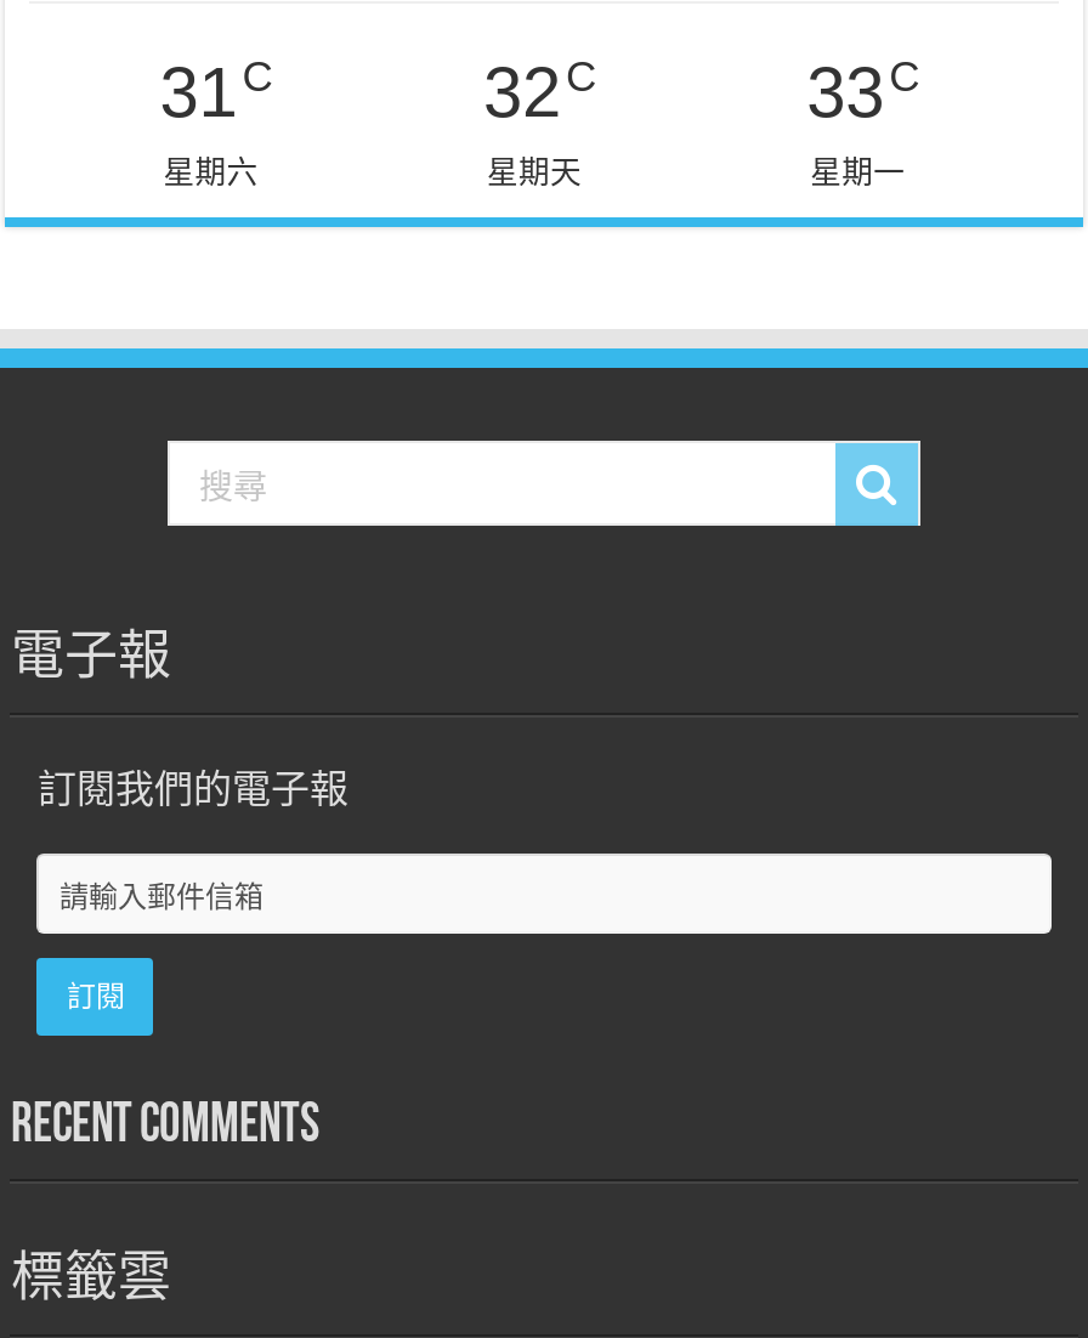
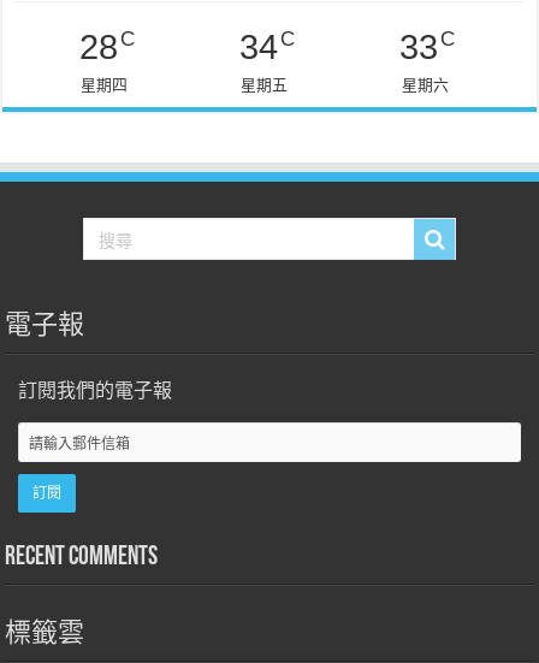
- 31 C
- 星期六
+ 28 C
+ 星期四

- 32 C
- 星期天
+ 34 C
+ 星期五

- 星期一
+ 星期六
